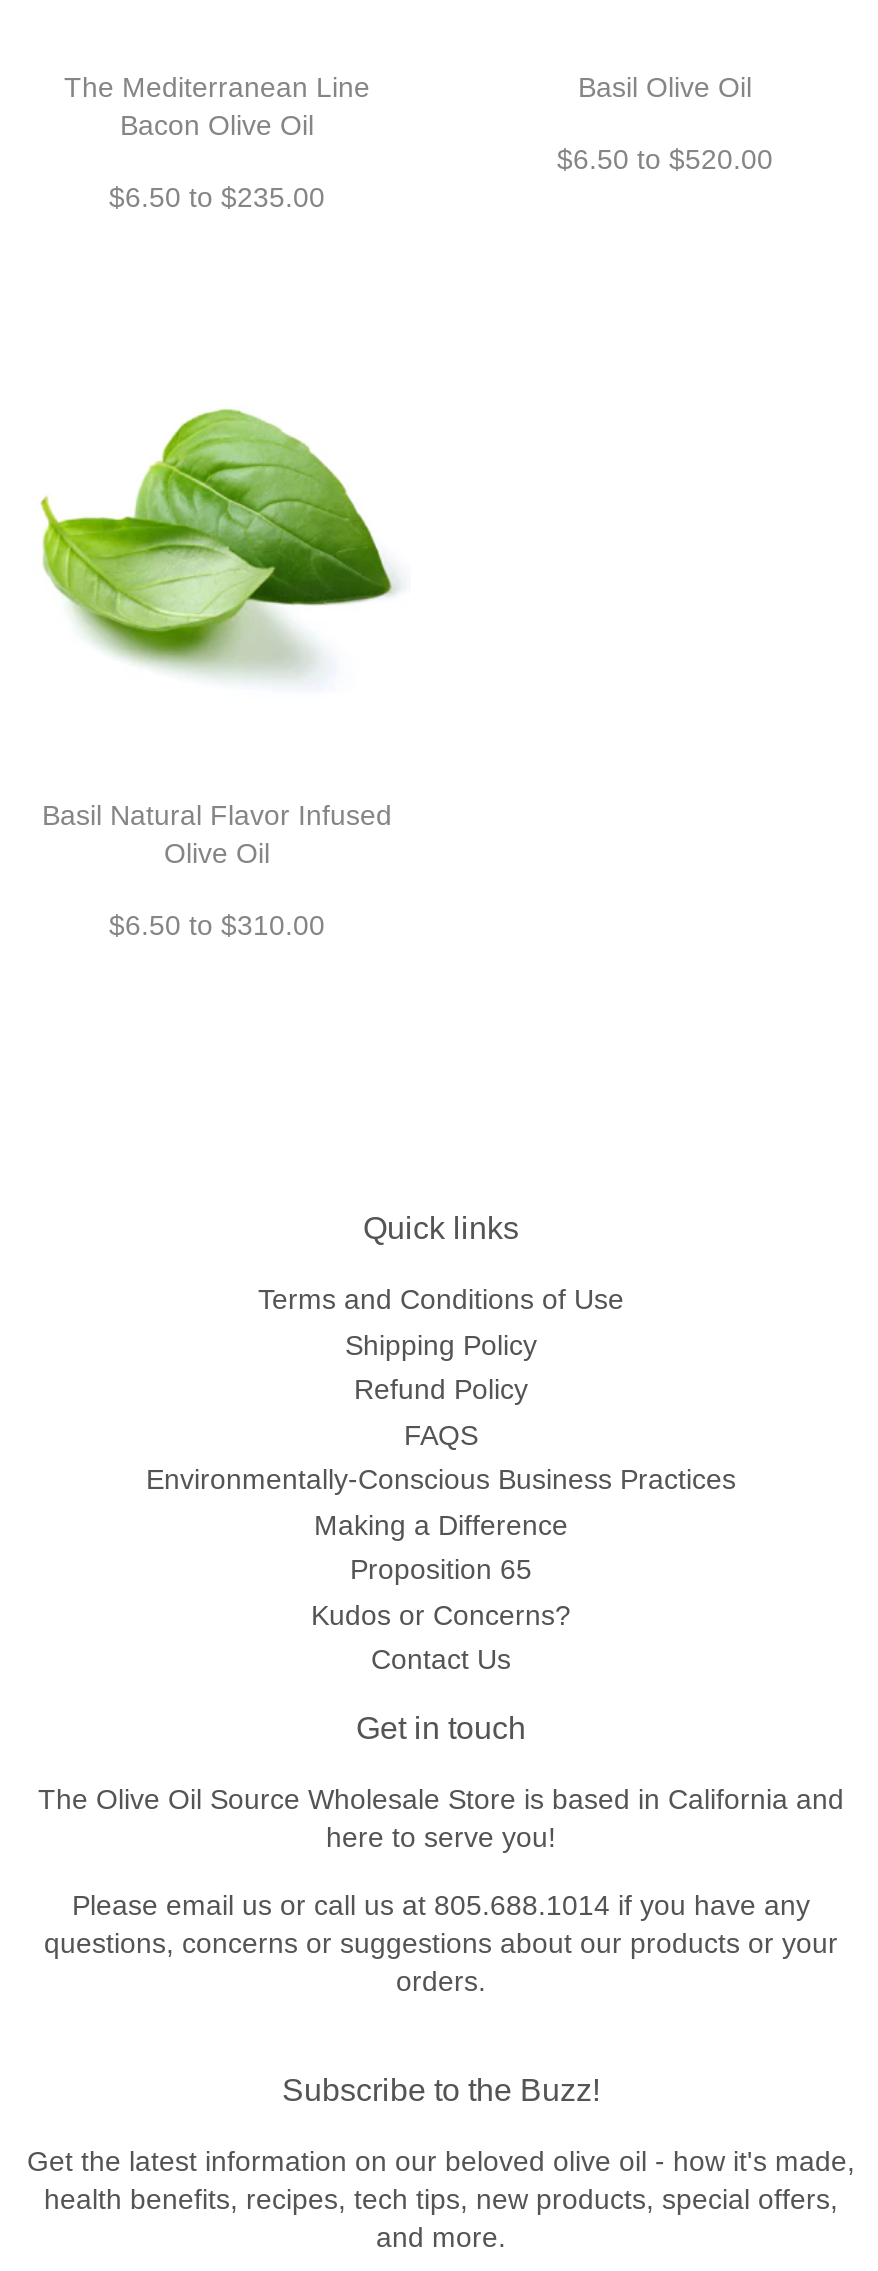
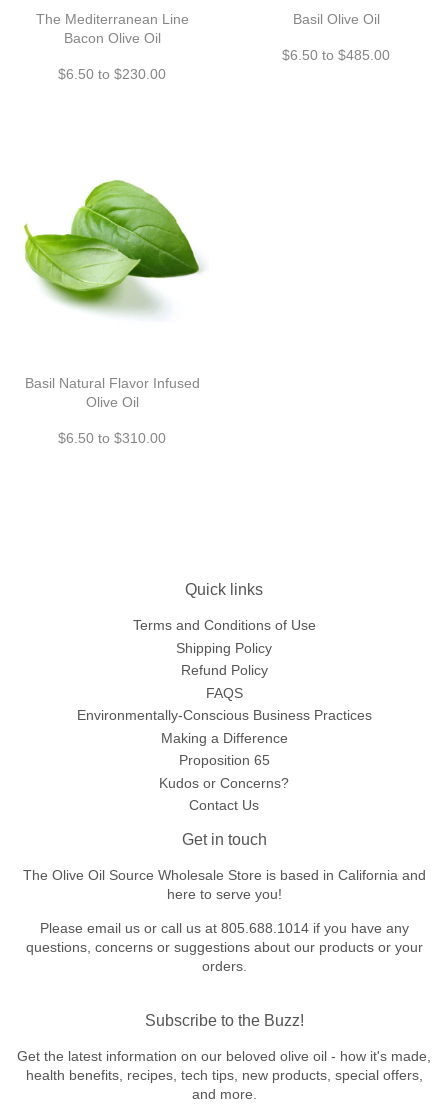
- $6.50 to $520.00
+ $6.50 to $485.00

- $6.50 to $235.00
+ $6.50 to $230.00
